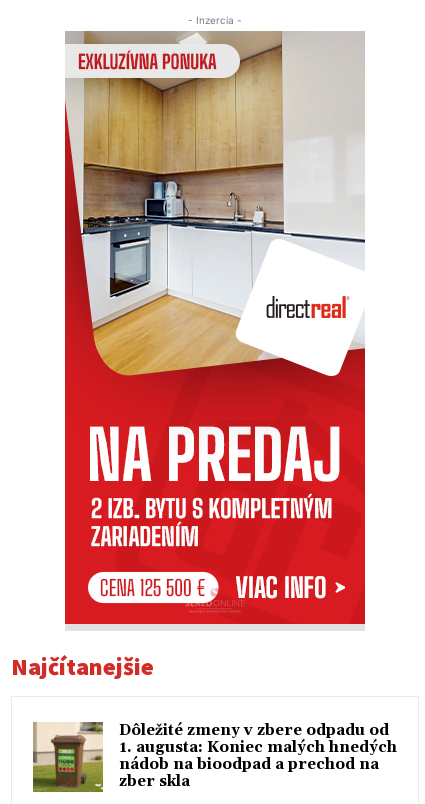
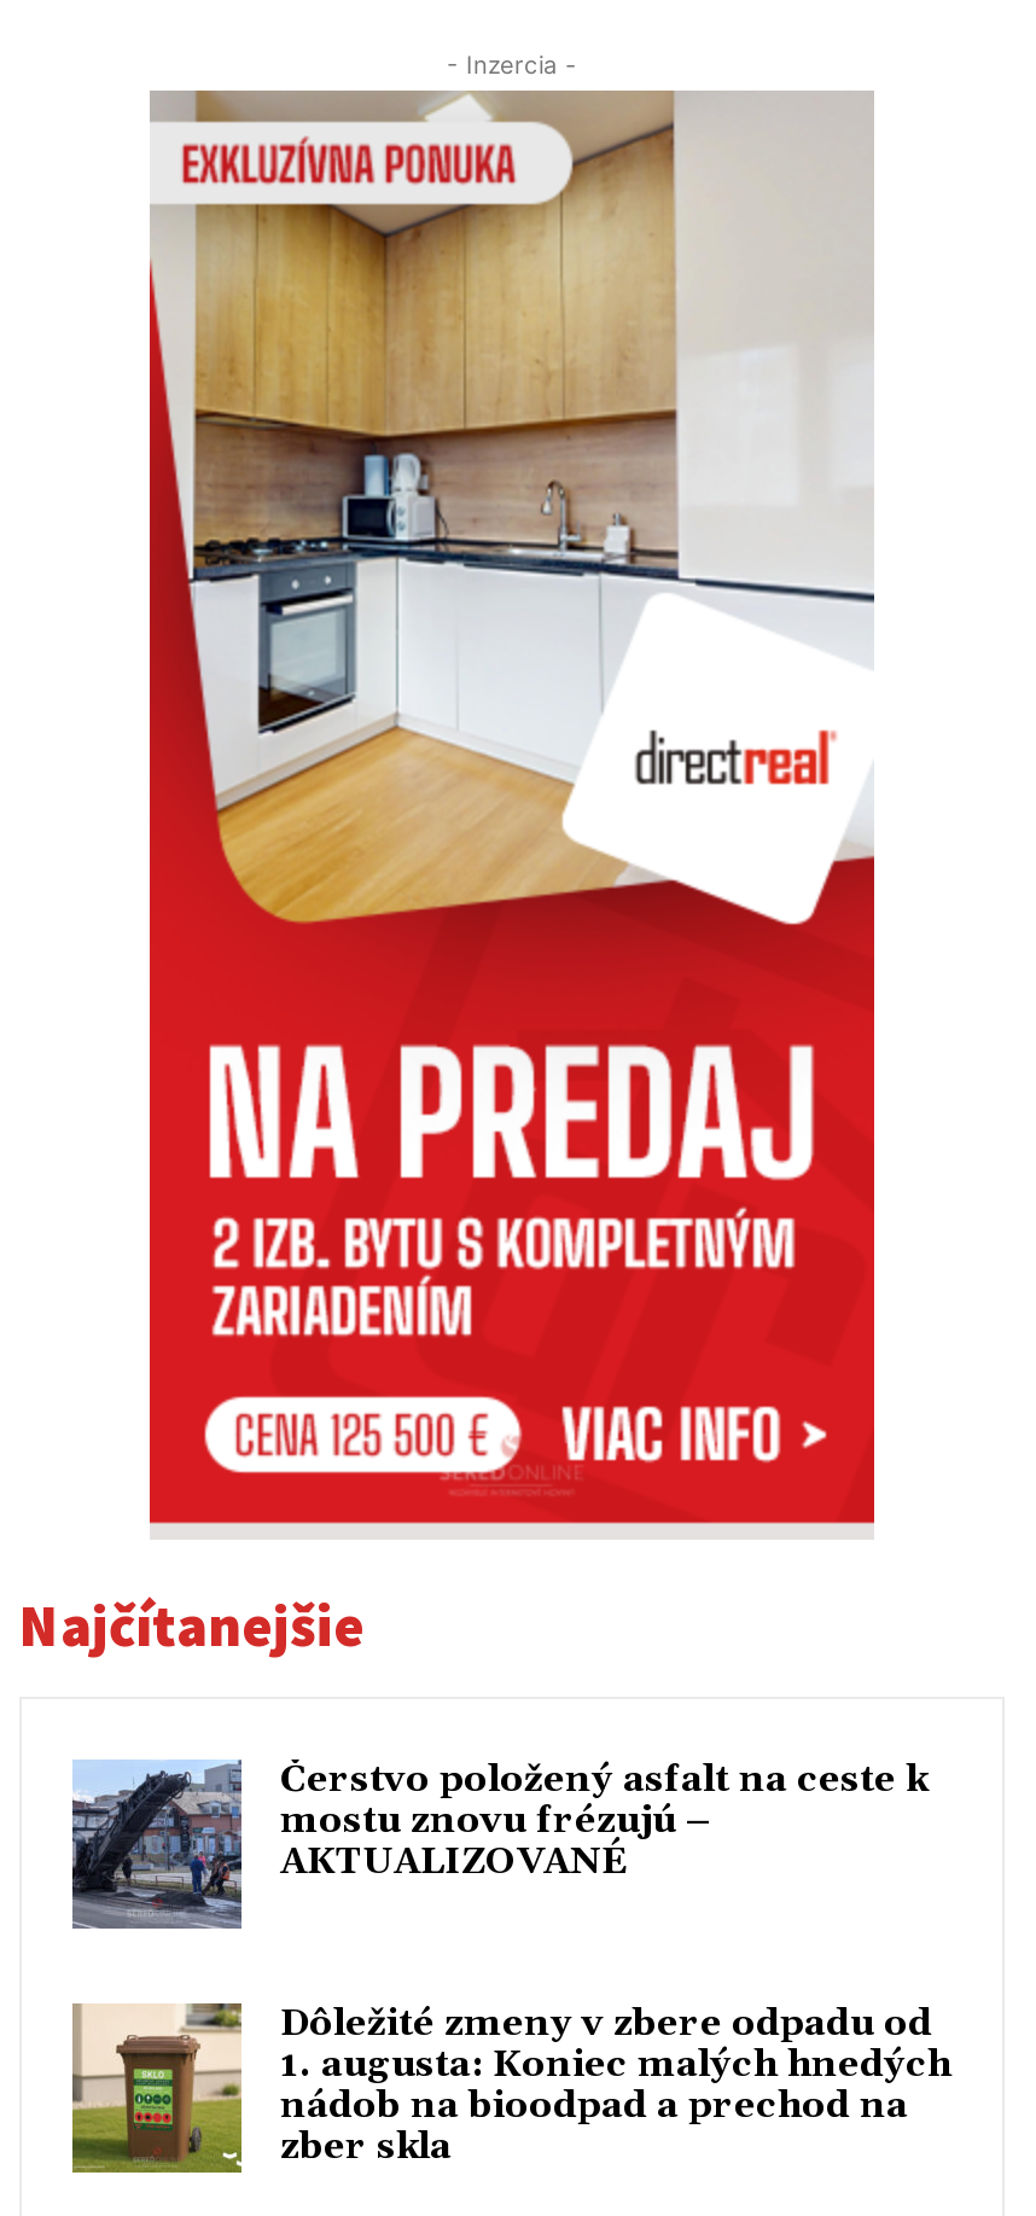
+ [image]
+ Čerstvo položený asfalt na ceste k
+ mostu znovu frézujú –
+ AKTUALIZOVANÉ
